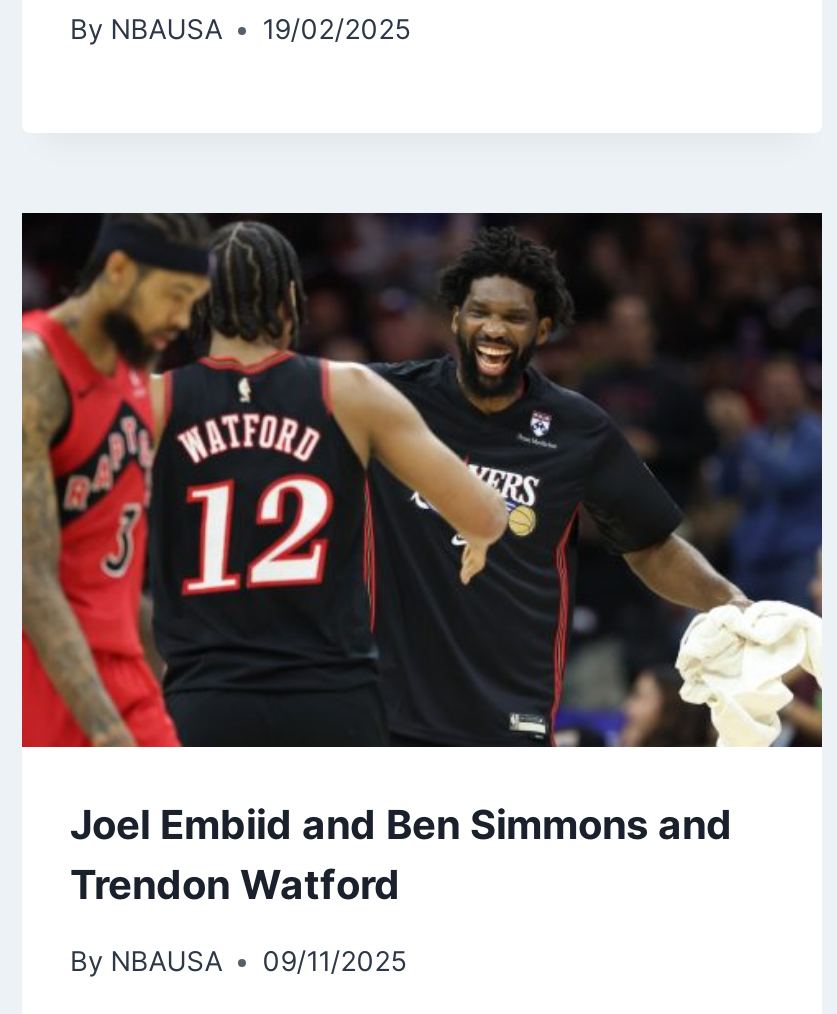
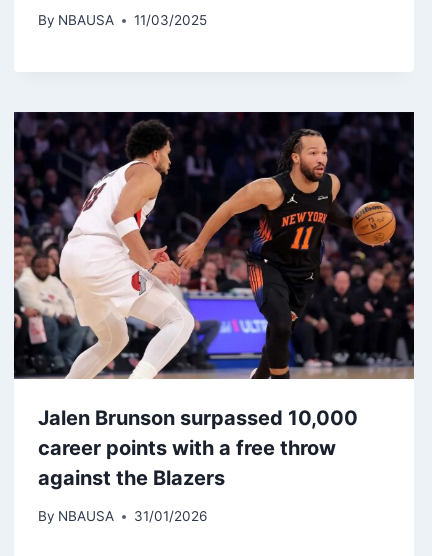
- By NBAUSA 19/02/2025
+ By NBAUSA 11/03/2025

- [image]
- Joel Embiid and Ben Simmons and
- Trendon Watford
+ [image]
+ Jalen Brunson surpassed 10,000
+ career points with a free throw
+ against the Blazers

- By NBAUSA 09/11/2025
+ By NBAUSA 31/01/2026
